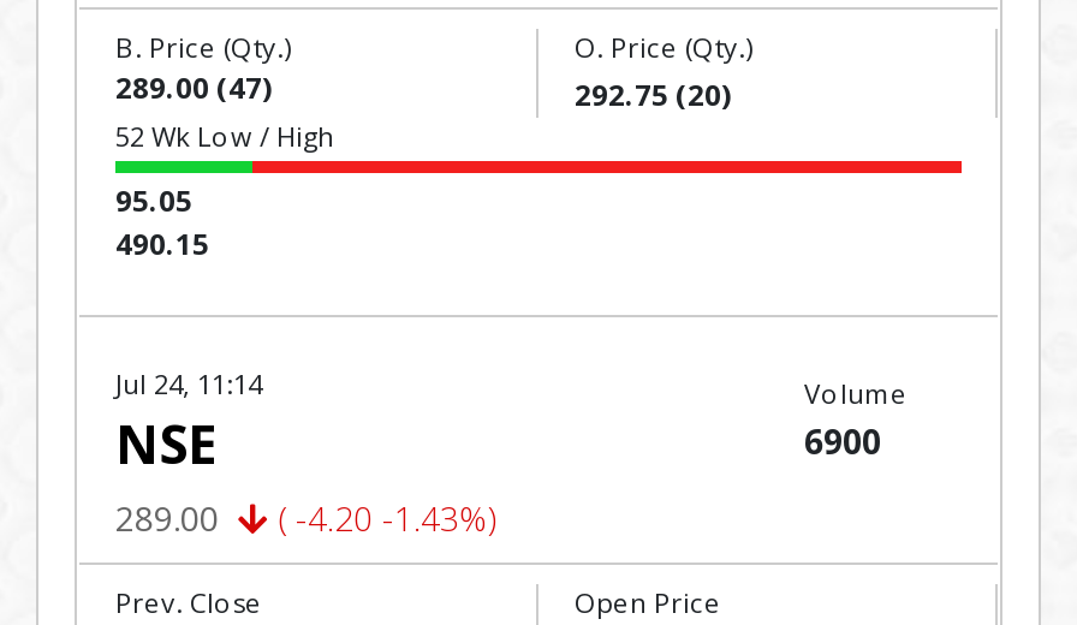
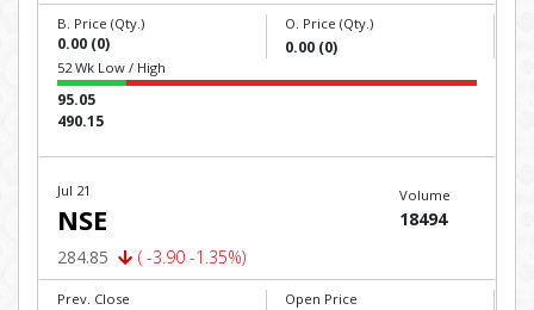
- 289.00 (47)
+ 0.00 (0)

- 292.75 (20)
+ 0.00 (0)

- Jul 24, 11:14
+ Jul 21

- 6900
+ 18494

- 289.00
+ 284.85

- ( -4.20 -1.43%)
+ ( -3.90 -1.35%)
